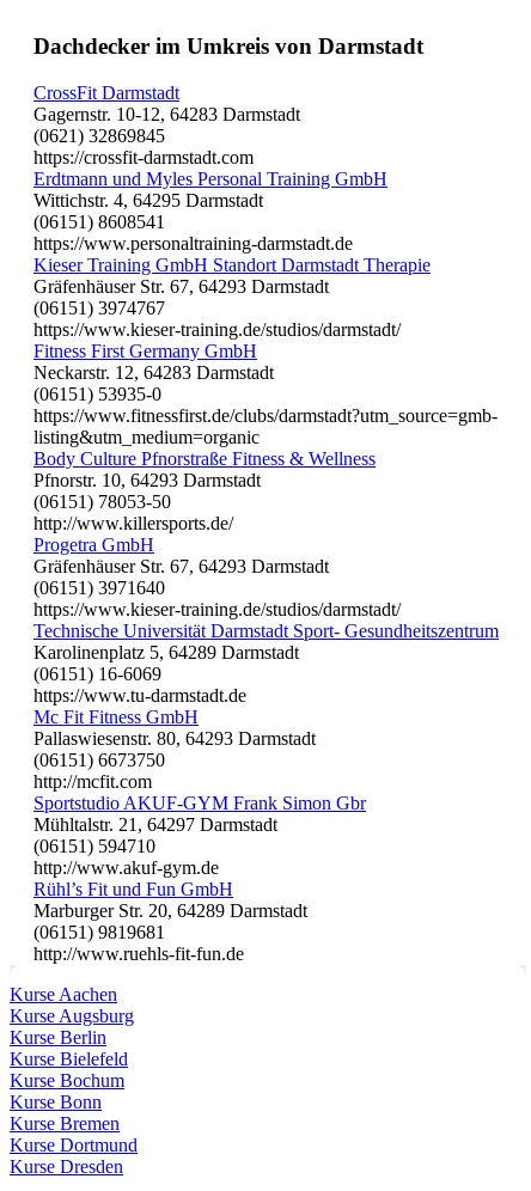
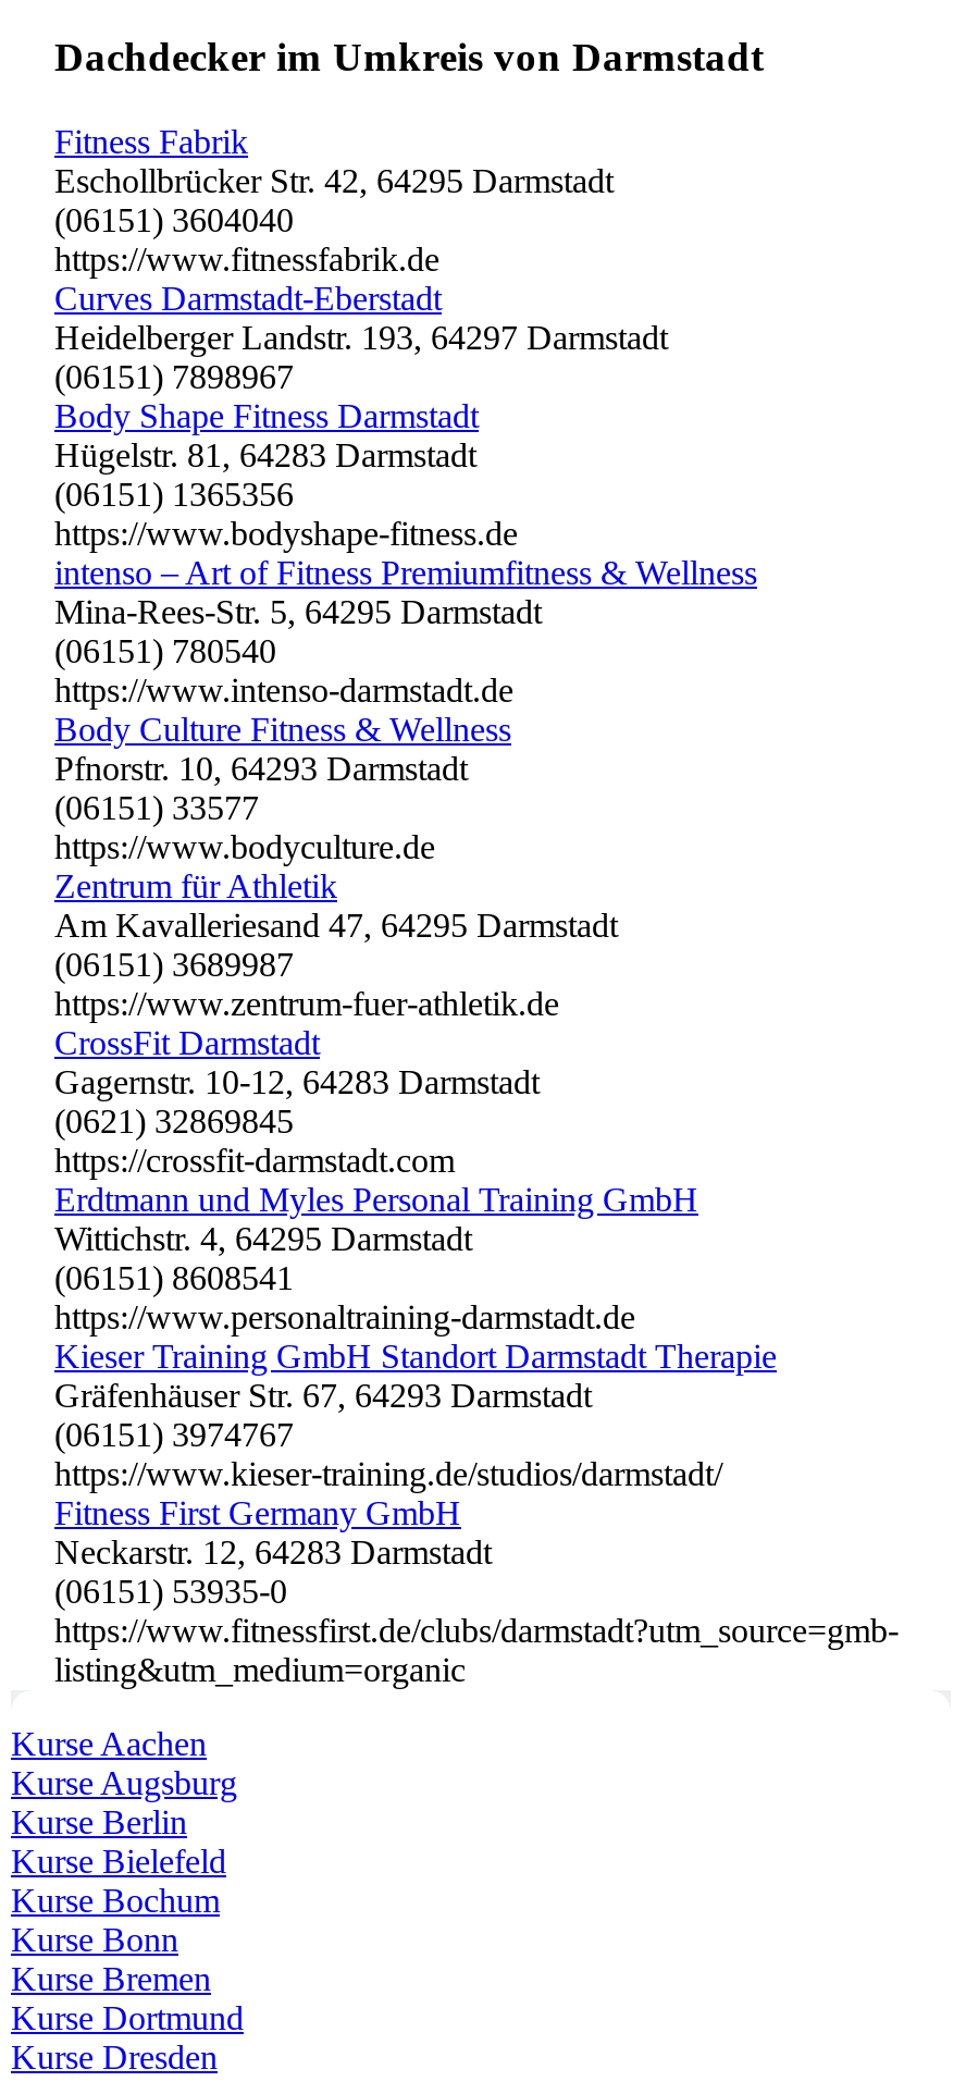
+ Fitness Fabrik
+ Eschollbrücker Str. 42, 64295 Darmstadt
+ (06151) 3604040
+ https://www.fitnessfabrik.de
+ Curves Darmstadt-Eberstadt
+ Heidelberger Landstr. 193, 64297 Darmstadt
+ (06151) 7898967
+ Body Shape Fitness Darmstadt
+ Hügelstr. 81, 64283 Darmstadt
+ (06151) 1365356
+ https://www.bodyshape-fitness.de
+ intenso – Art of Fitness Premiumfitness & Wellness
+ Mina-Rees-Str. 5, 64295 Darmstadt
+ (06151) 780540
+ https://www.intenso-darmstadt.de
+ Body Culture Fitness & Wellness
+ (06151) 33577
+ https://www.bodyculture.de
+ Zentrum für Athletik
+ Am Kavalleriesand 47, 64295 Darmstadt
+ (06151) 3689987
+ https://www.zentrum-fuer-athletik.de

moved down: CrossFit Darmstadt | Gagernstr. 10-12, 64283 Darmstadt | (0621) 32869845 | ... | https://www.fitnessfirst.de/clubs/darmstadt?utm_source=gmb- | listing&utm_medium=organic

- Body Culture Pfnorstraße Fitness & Wellness
- (06151) 78053-50
- http://www.killersports.de/
- Progetra GmbH
- Gräfenhäuser Str. 67, 64293 Darmstadt
- (06151) 3971640
- https://www.kieser-training.de/studios/darmstadt/
- Technische Universität Darmstadt Sport- Gesundheitszentrum
- Karolinenplatz 5, 64289 Darmstadt
- (06151) 16-6069
- https://www.tu-darmstadt.de
- Mc Fit Fitness GmbH
- Pallaswiesenstr. 80, 64293 Darmstadt
- (06151) 6673750
- http://mcfit.com
- Sportstudio AKUF-GYM Frank Simon Gbr
- Mühltalstr. 21, 64297 Darmstadt
- (06151) 594710
- http://www.akuf-gym.de
- Rühl’s Fit und Fun GmbH
- Marburger Str. 20, 64289 Darmstadt
- (06151) 9819681
- http://www.ruehls-fit-fun.de

moved up: Pfnorstr. 10, 64293 Darmstadt
